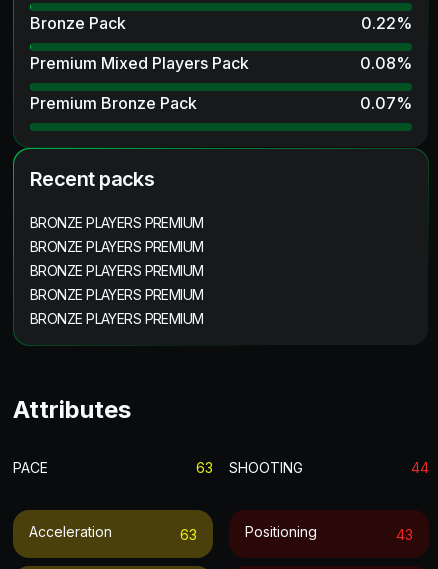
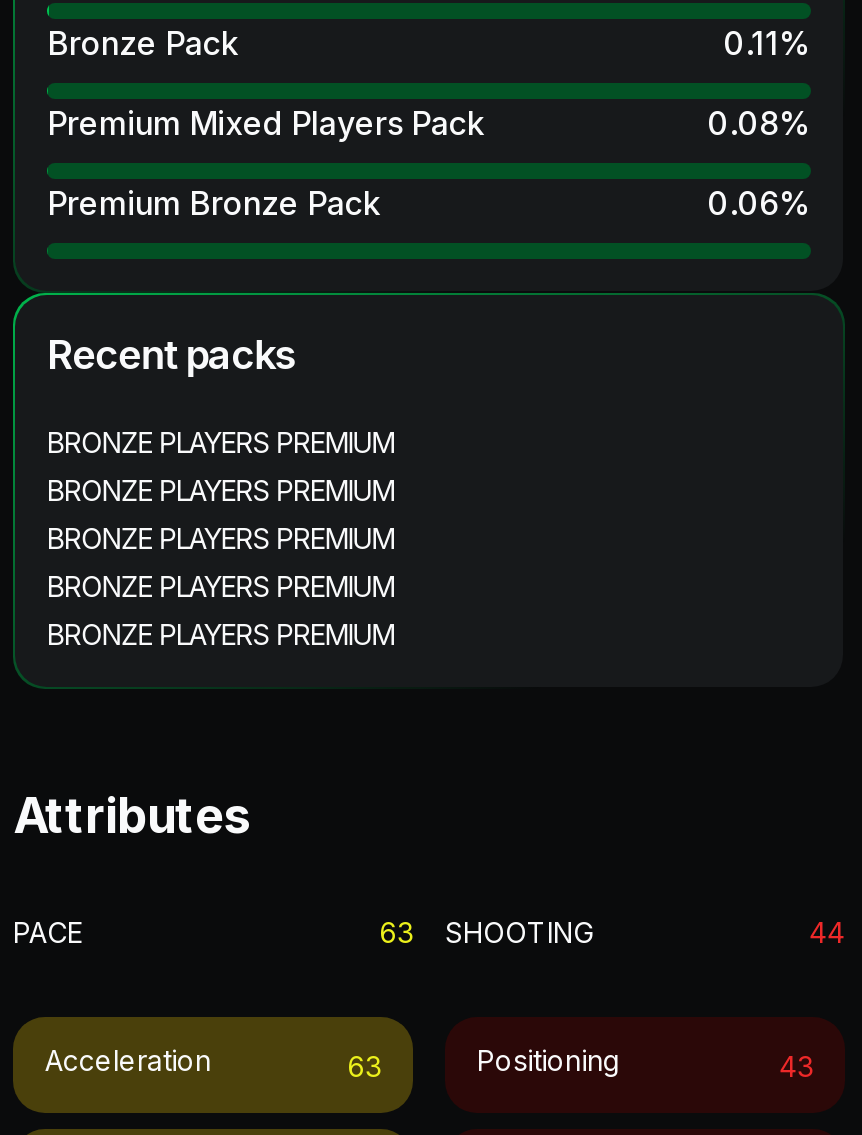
- 0.22%
+ 0.11%

- 0.07%
+ 0.06%
